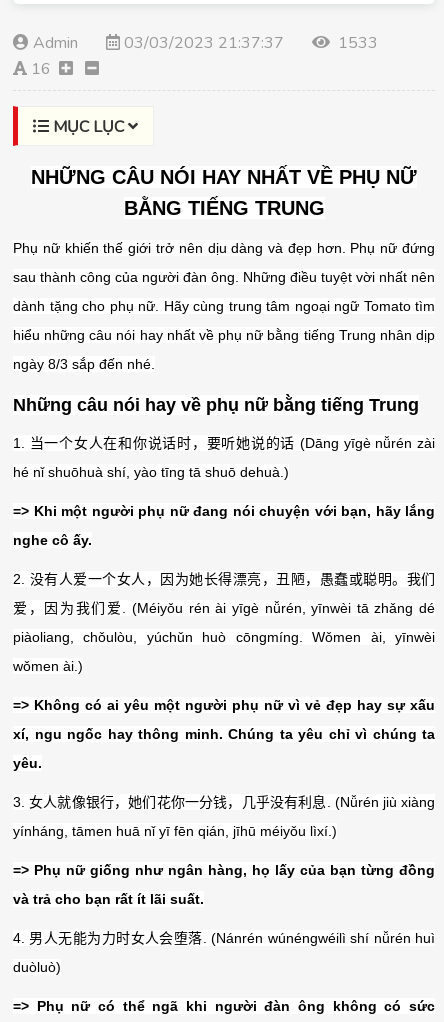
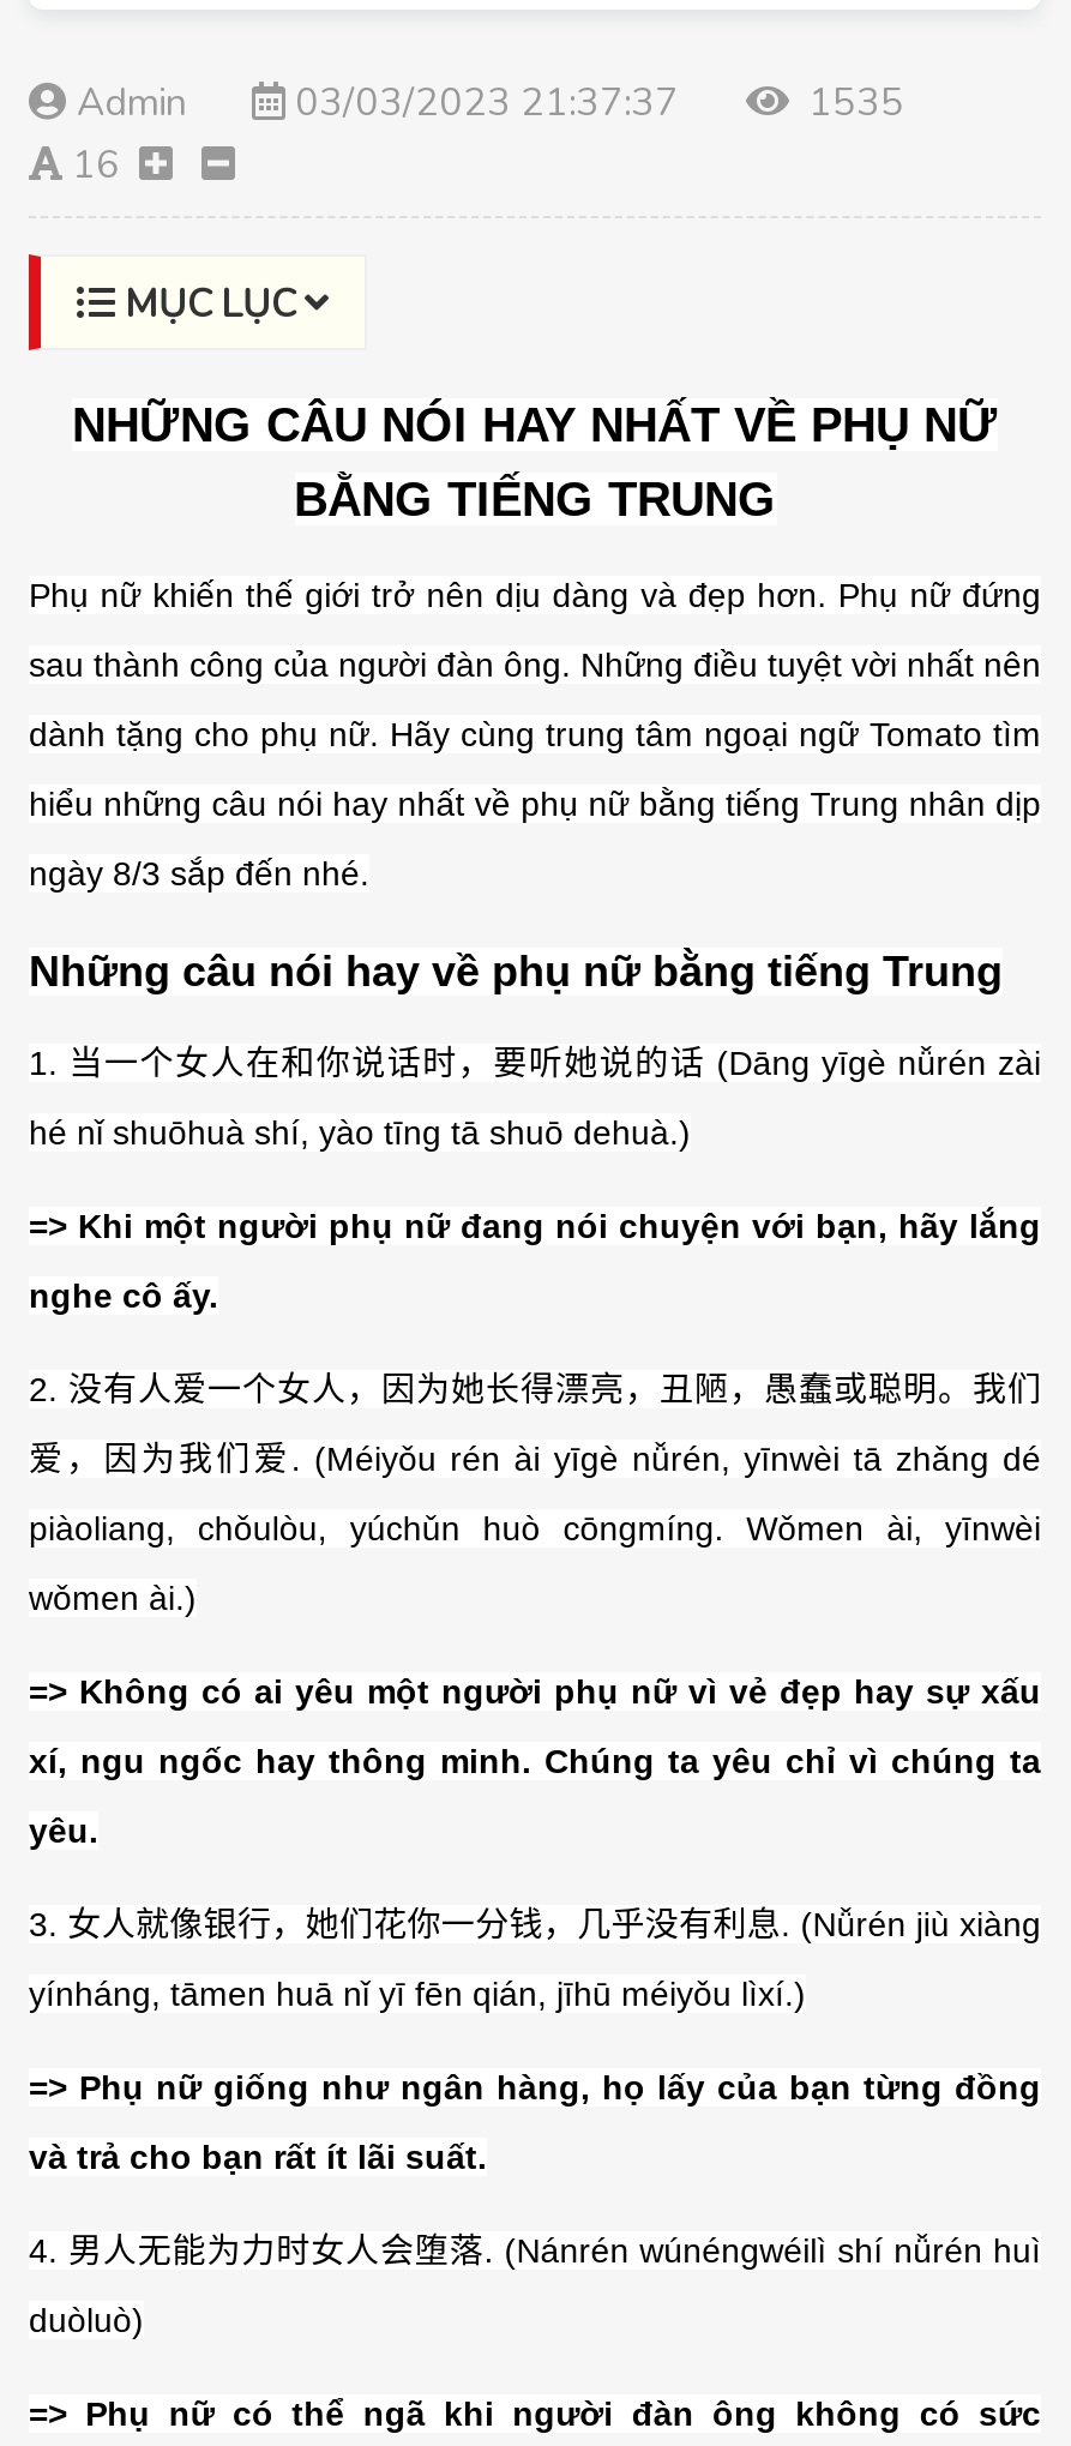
- 1533
+ 1535
